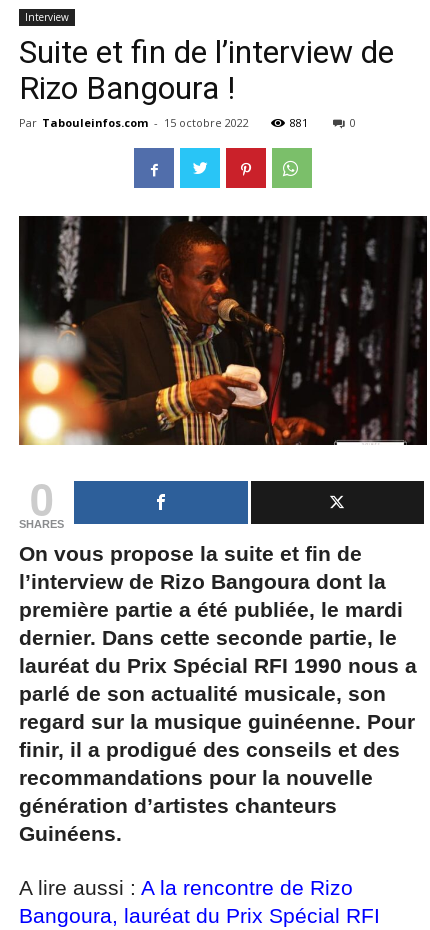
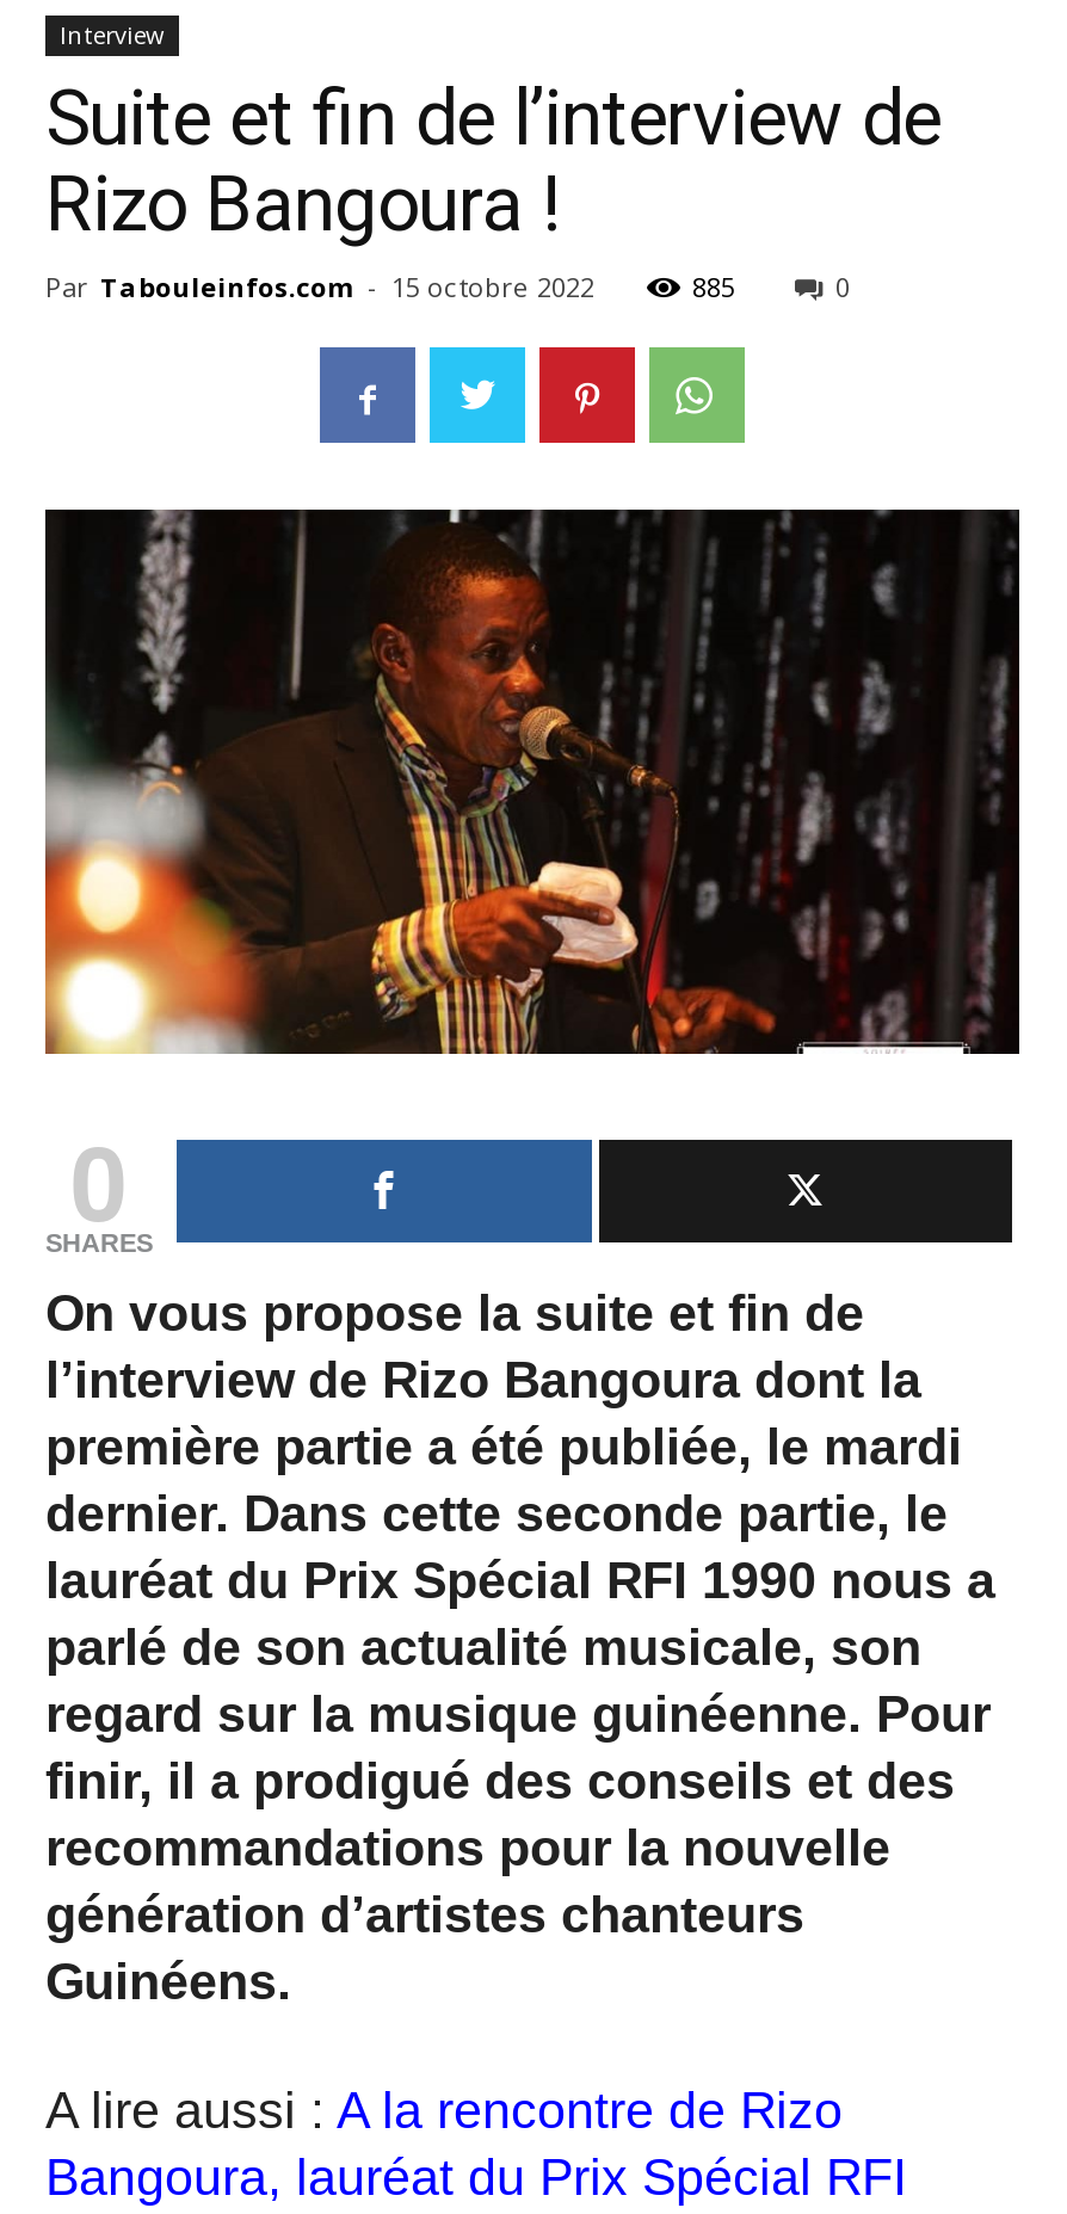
- 881
+ 885
